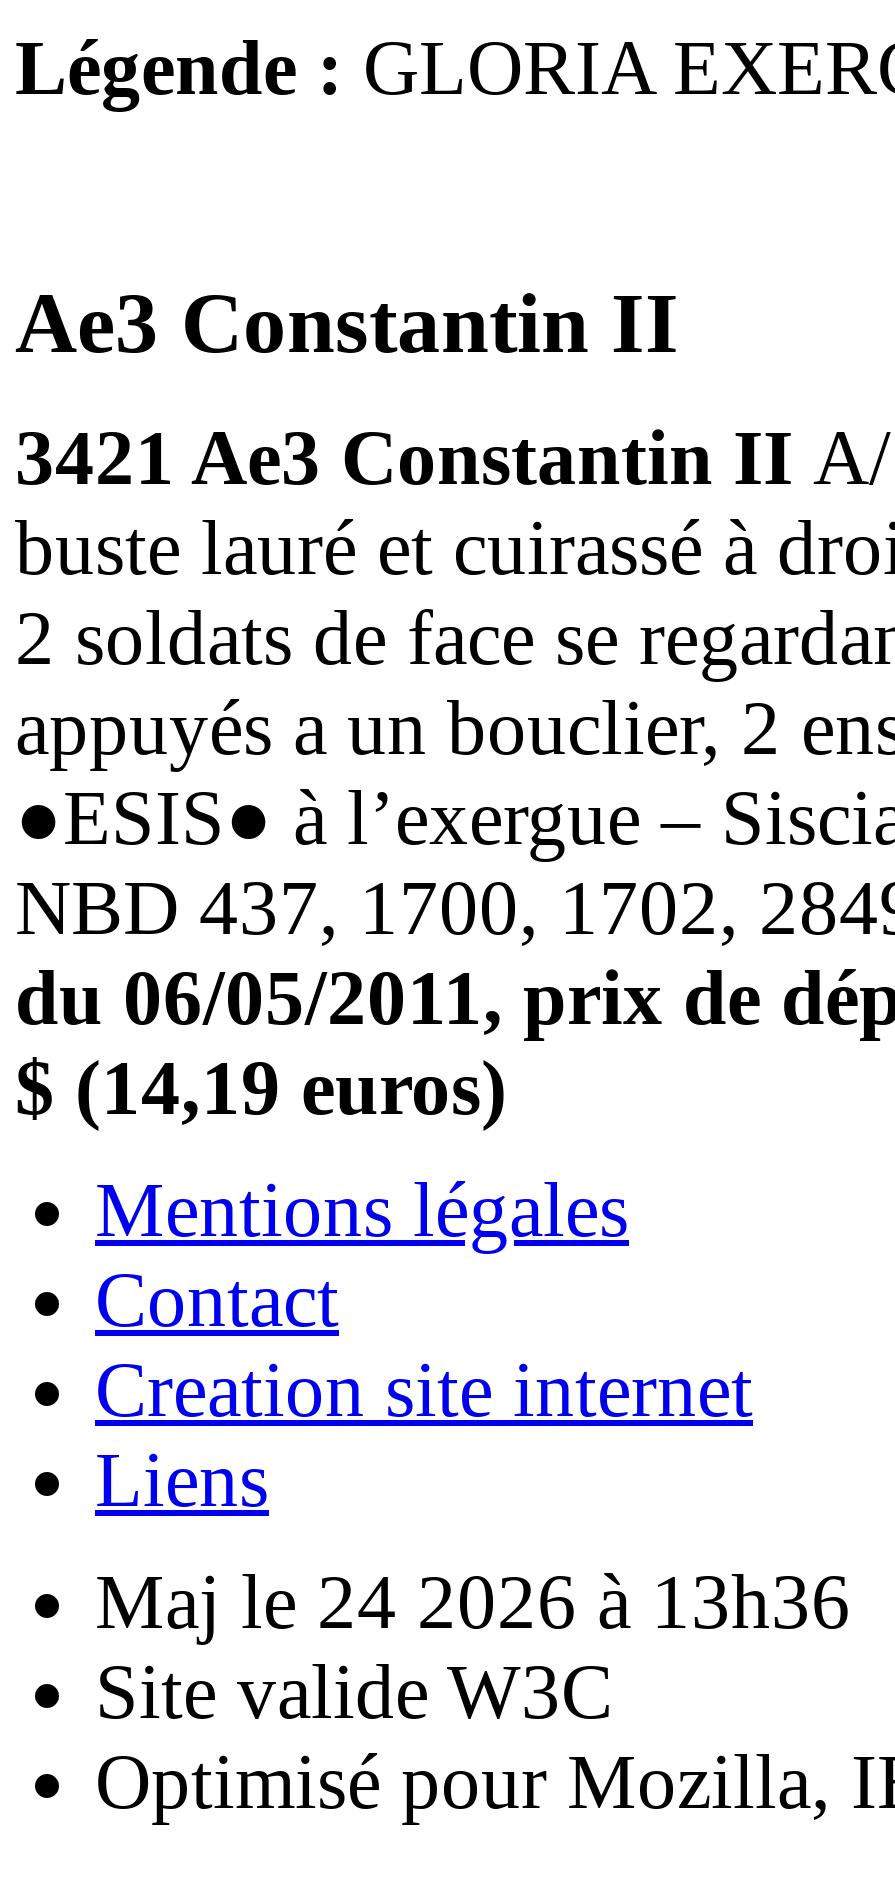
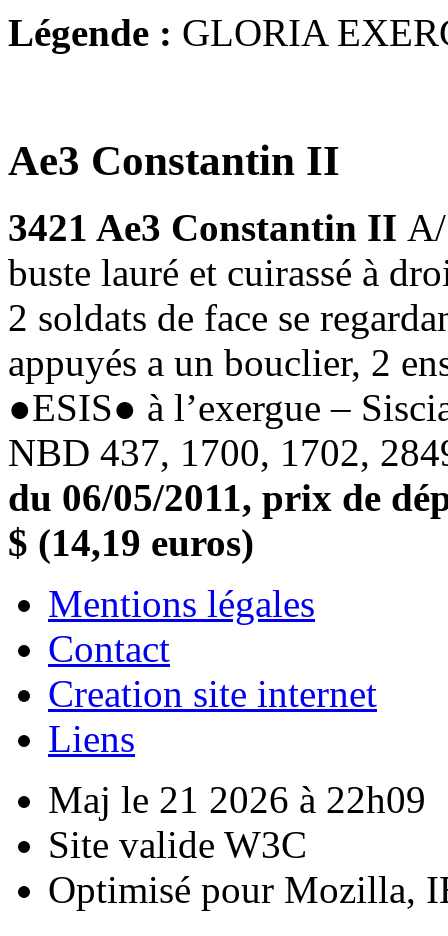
- Maj le 24 2026 à 13h36
+ Maj le 21 2026 à 22h09
